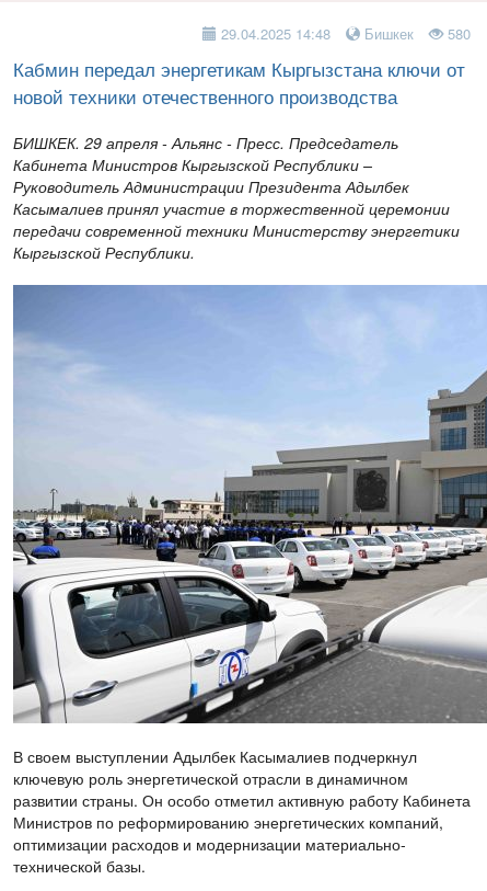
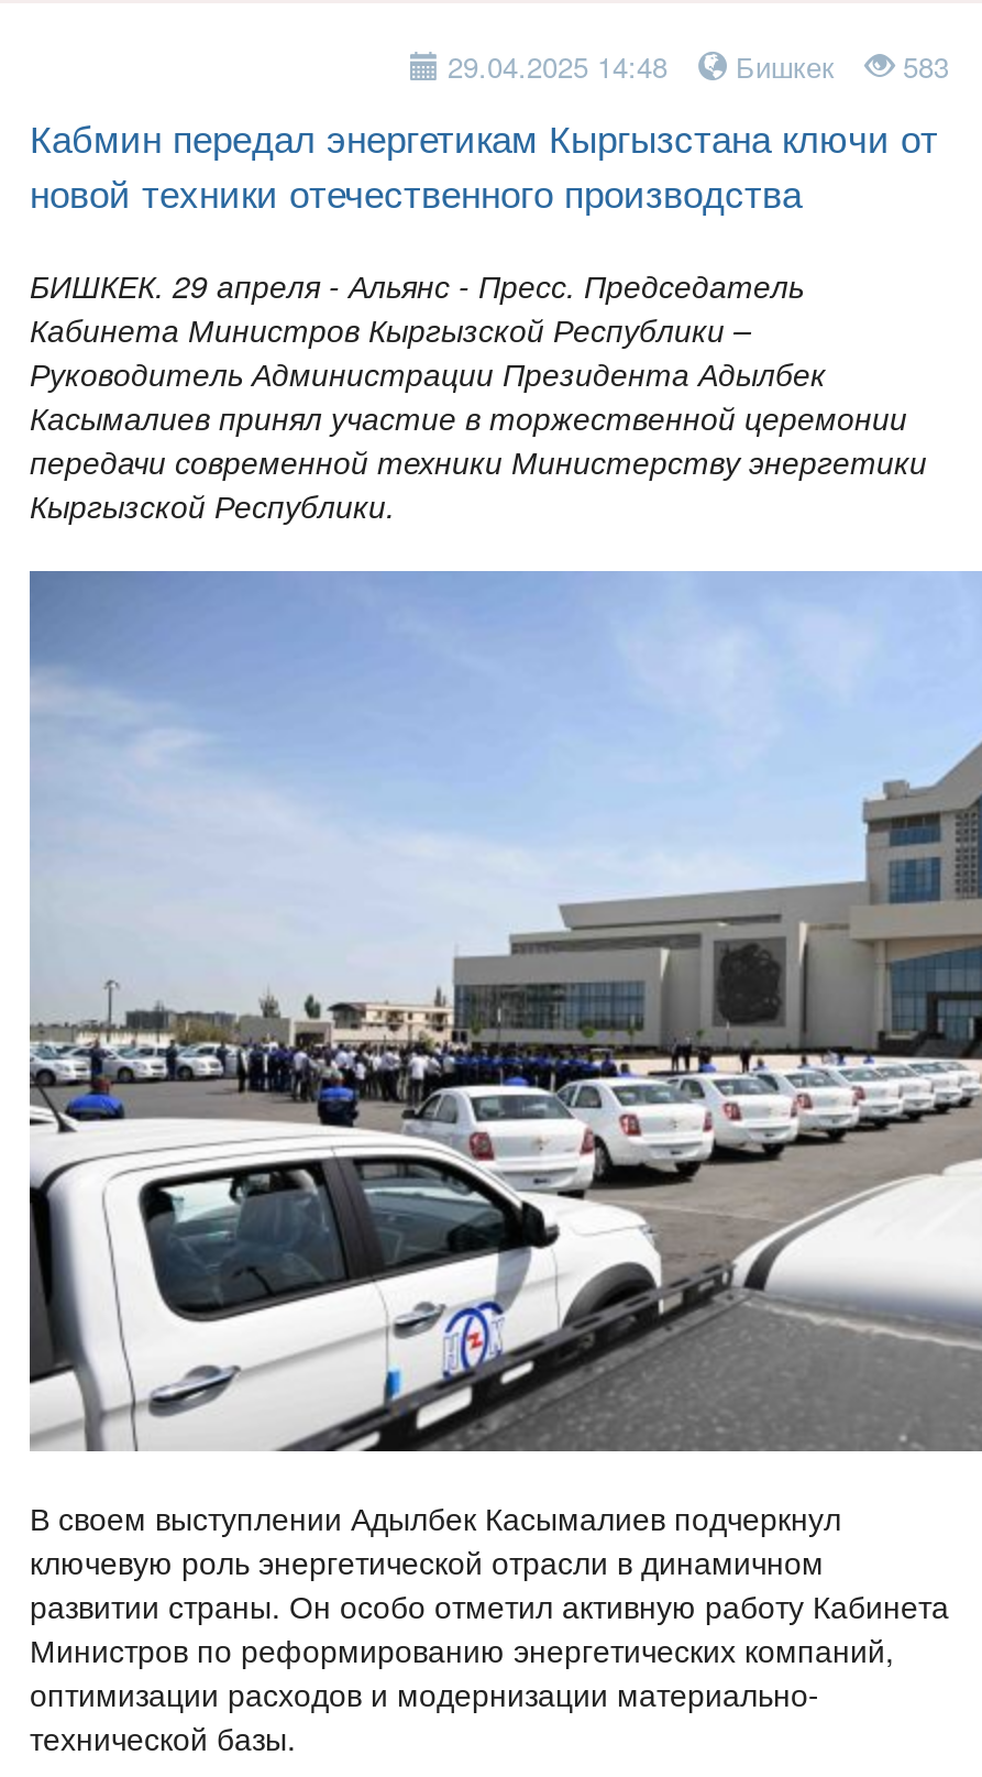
- 29.04.2025 14:48 Бишкек 580
+ 29.04.2025 14:48 Бишкек 583
